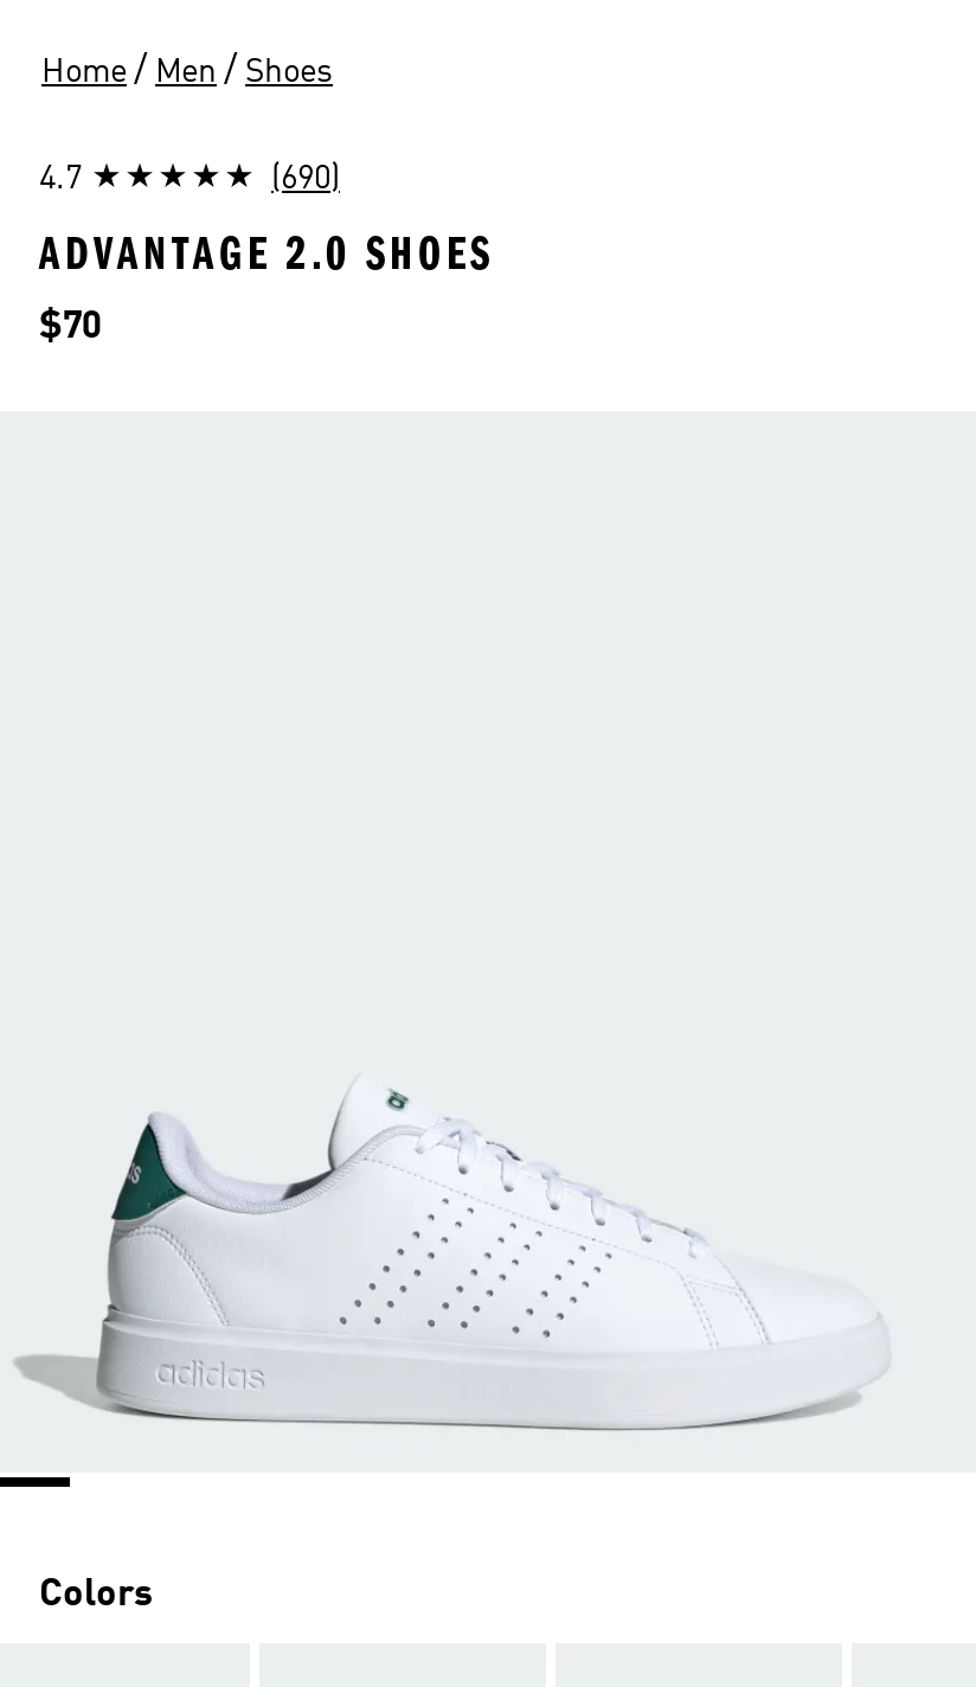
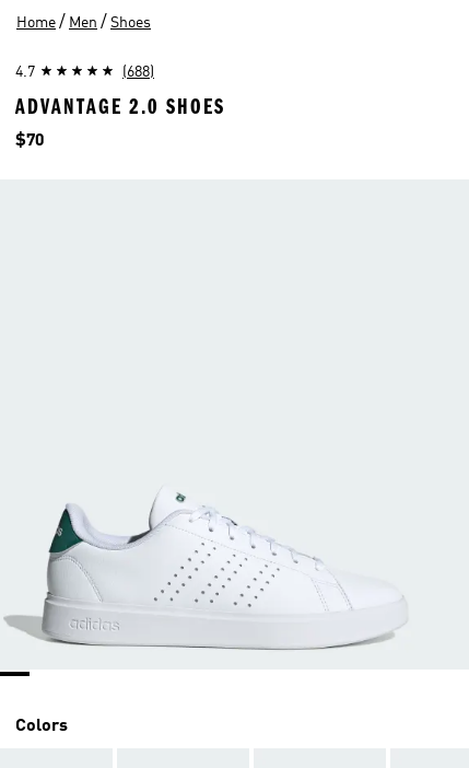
- (690)
+ (688)
